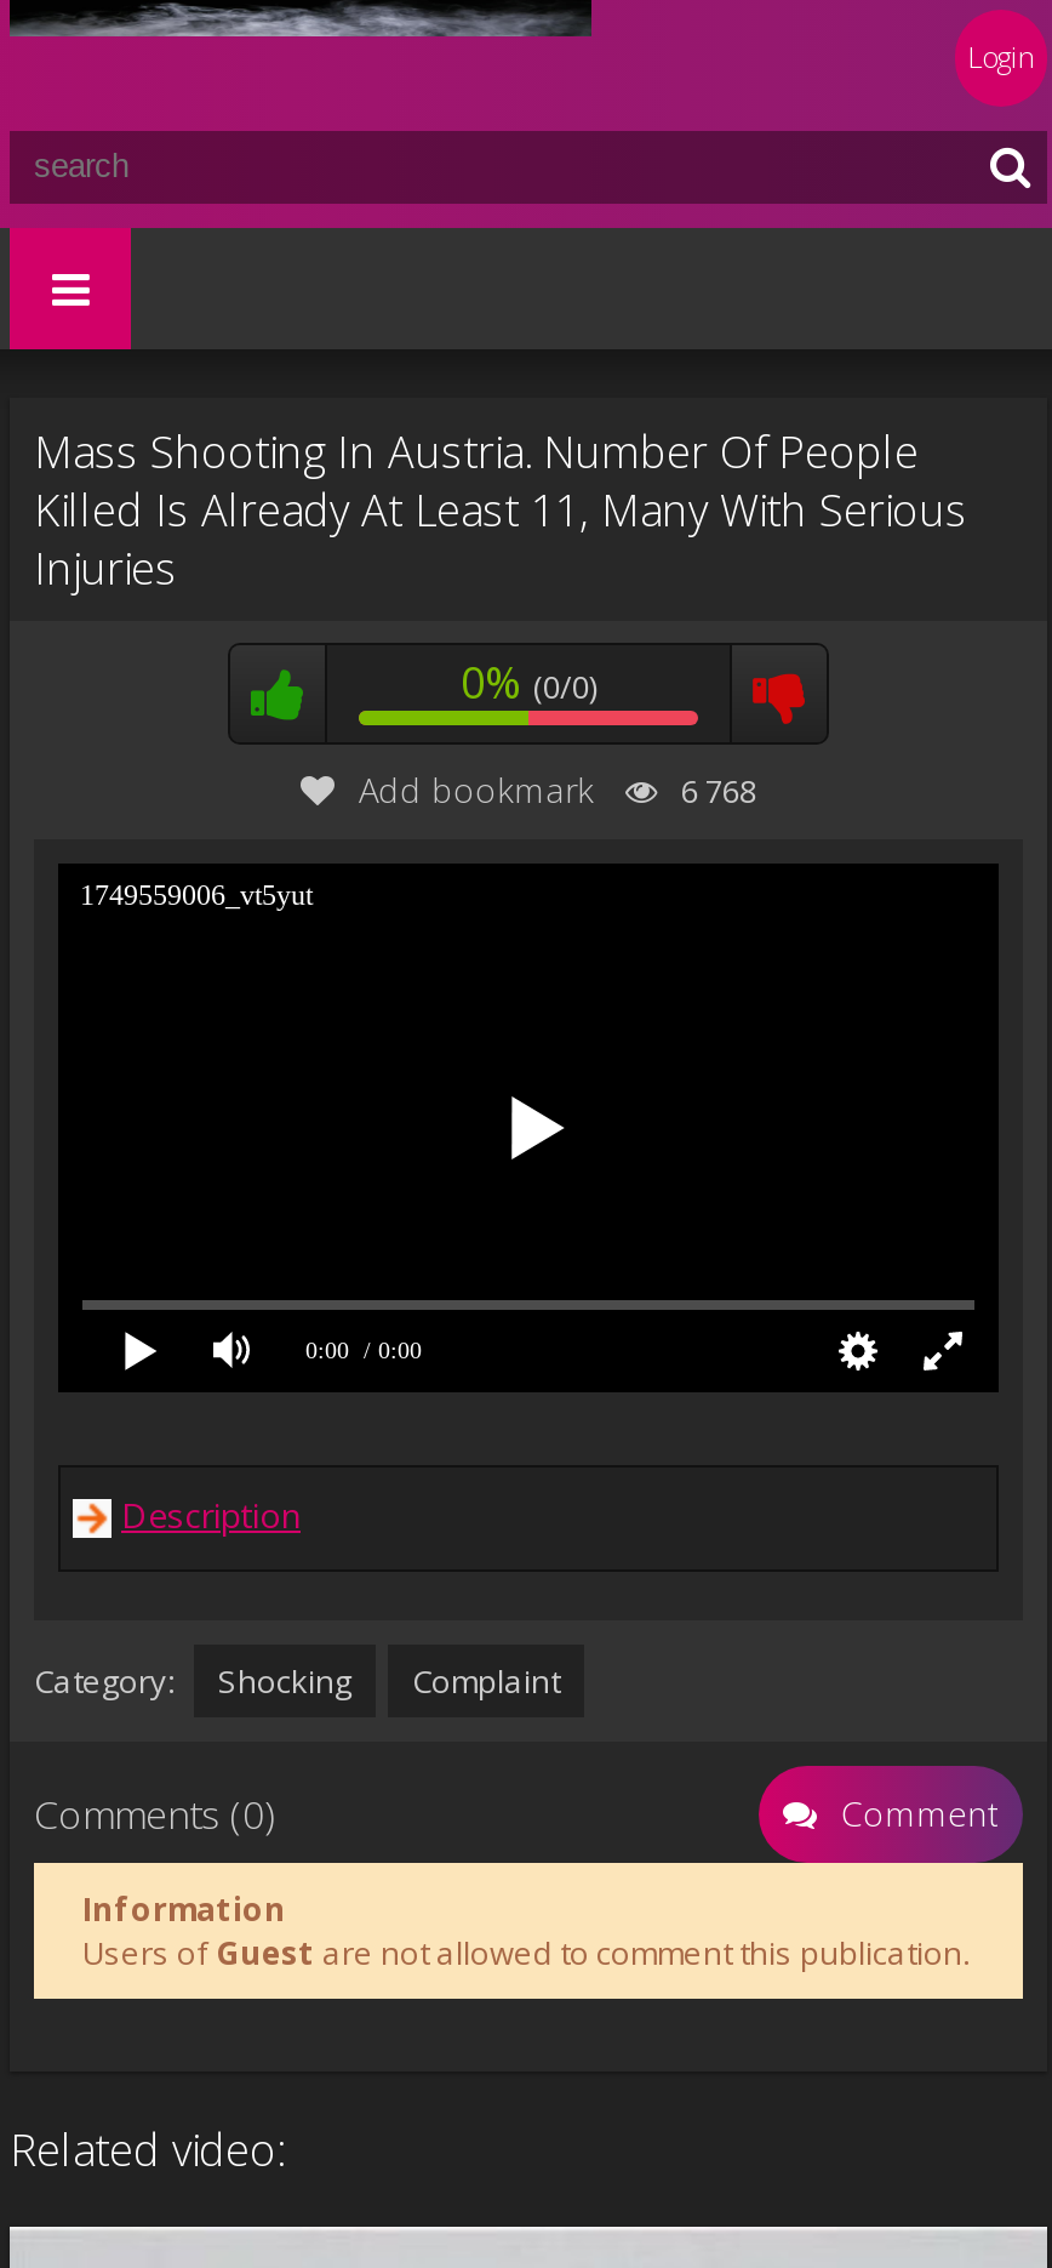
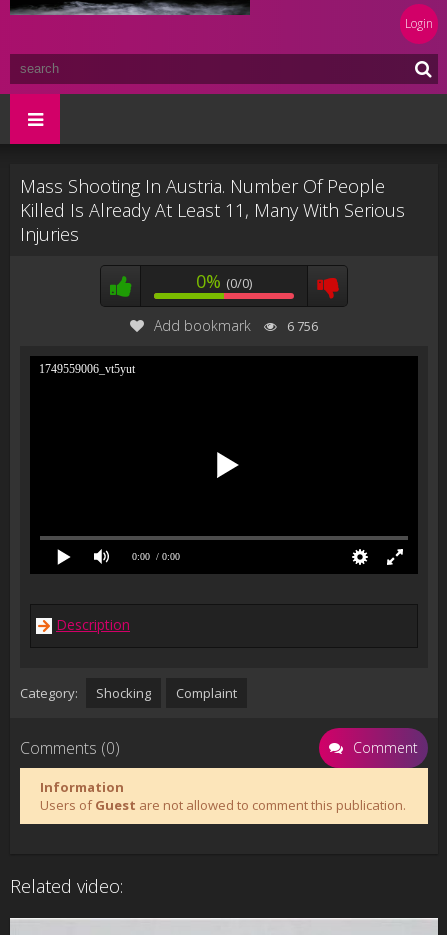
- Add bookmark 6 768
+ Add bookmark 6 756
